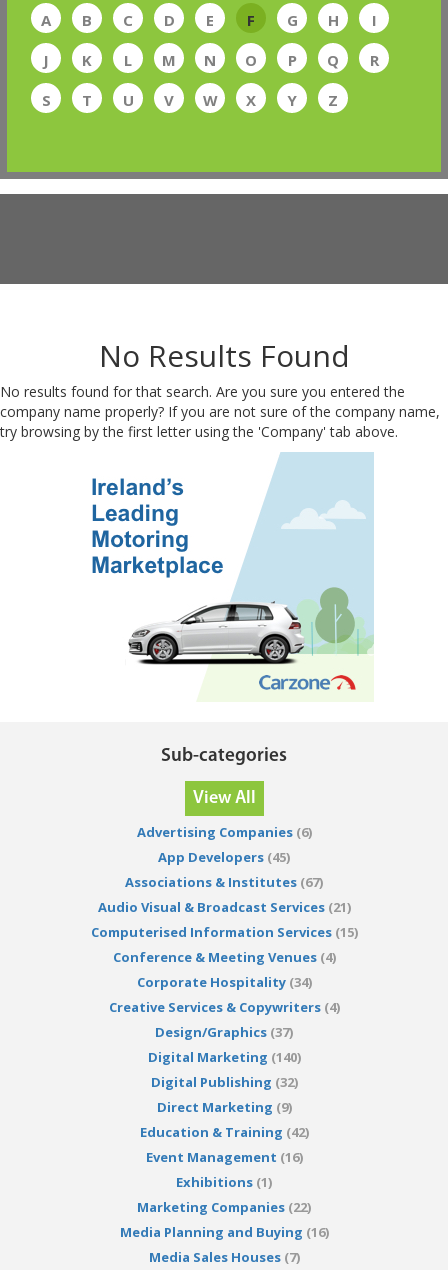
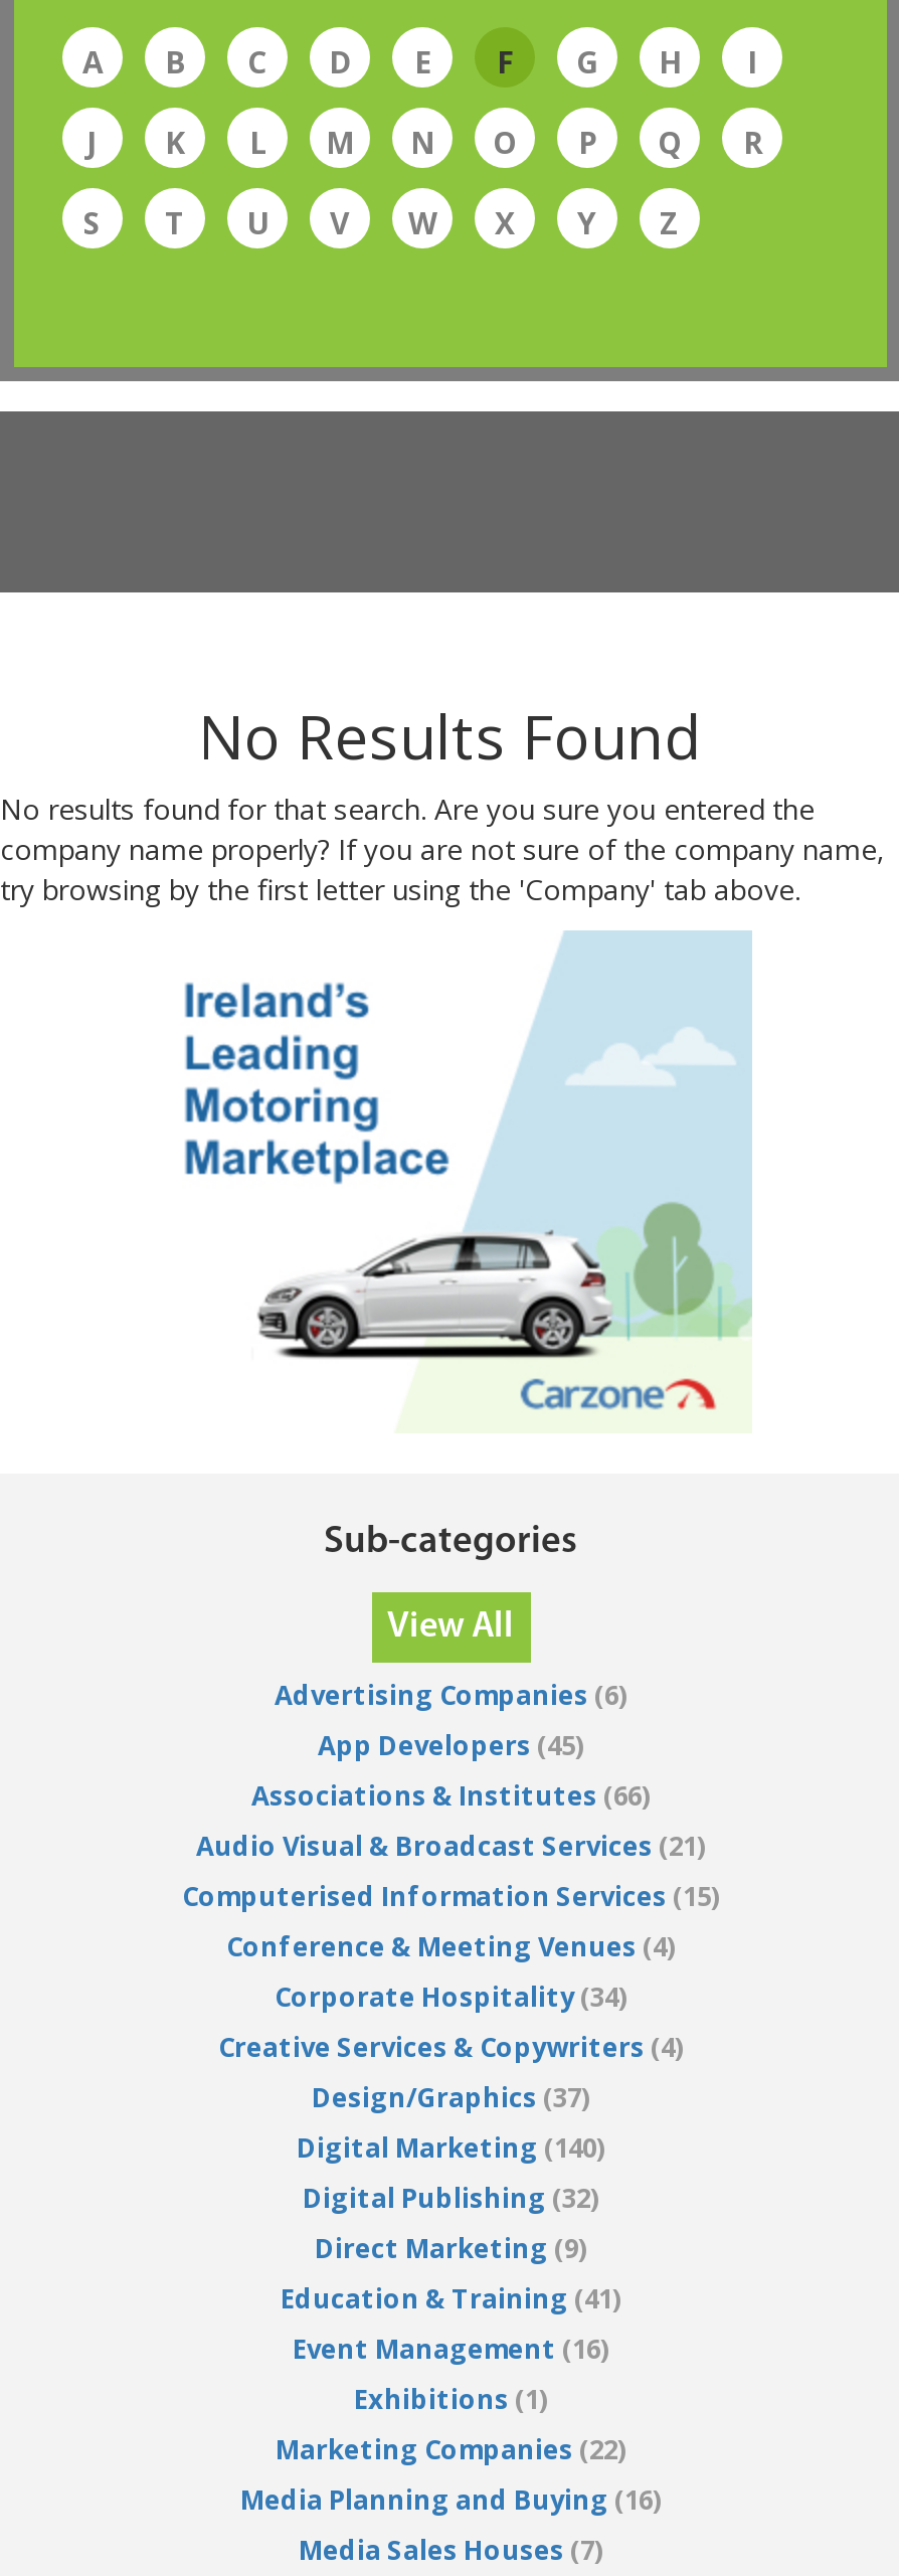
- Associations & Institutes (67)
+ Associations & Institutes (66)

- Education & Training (42)
+ Education & Training (41)
